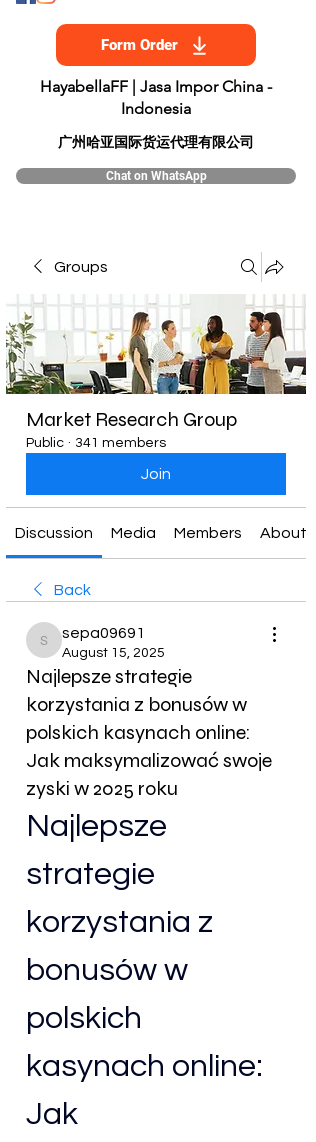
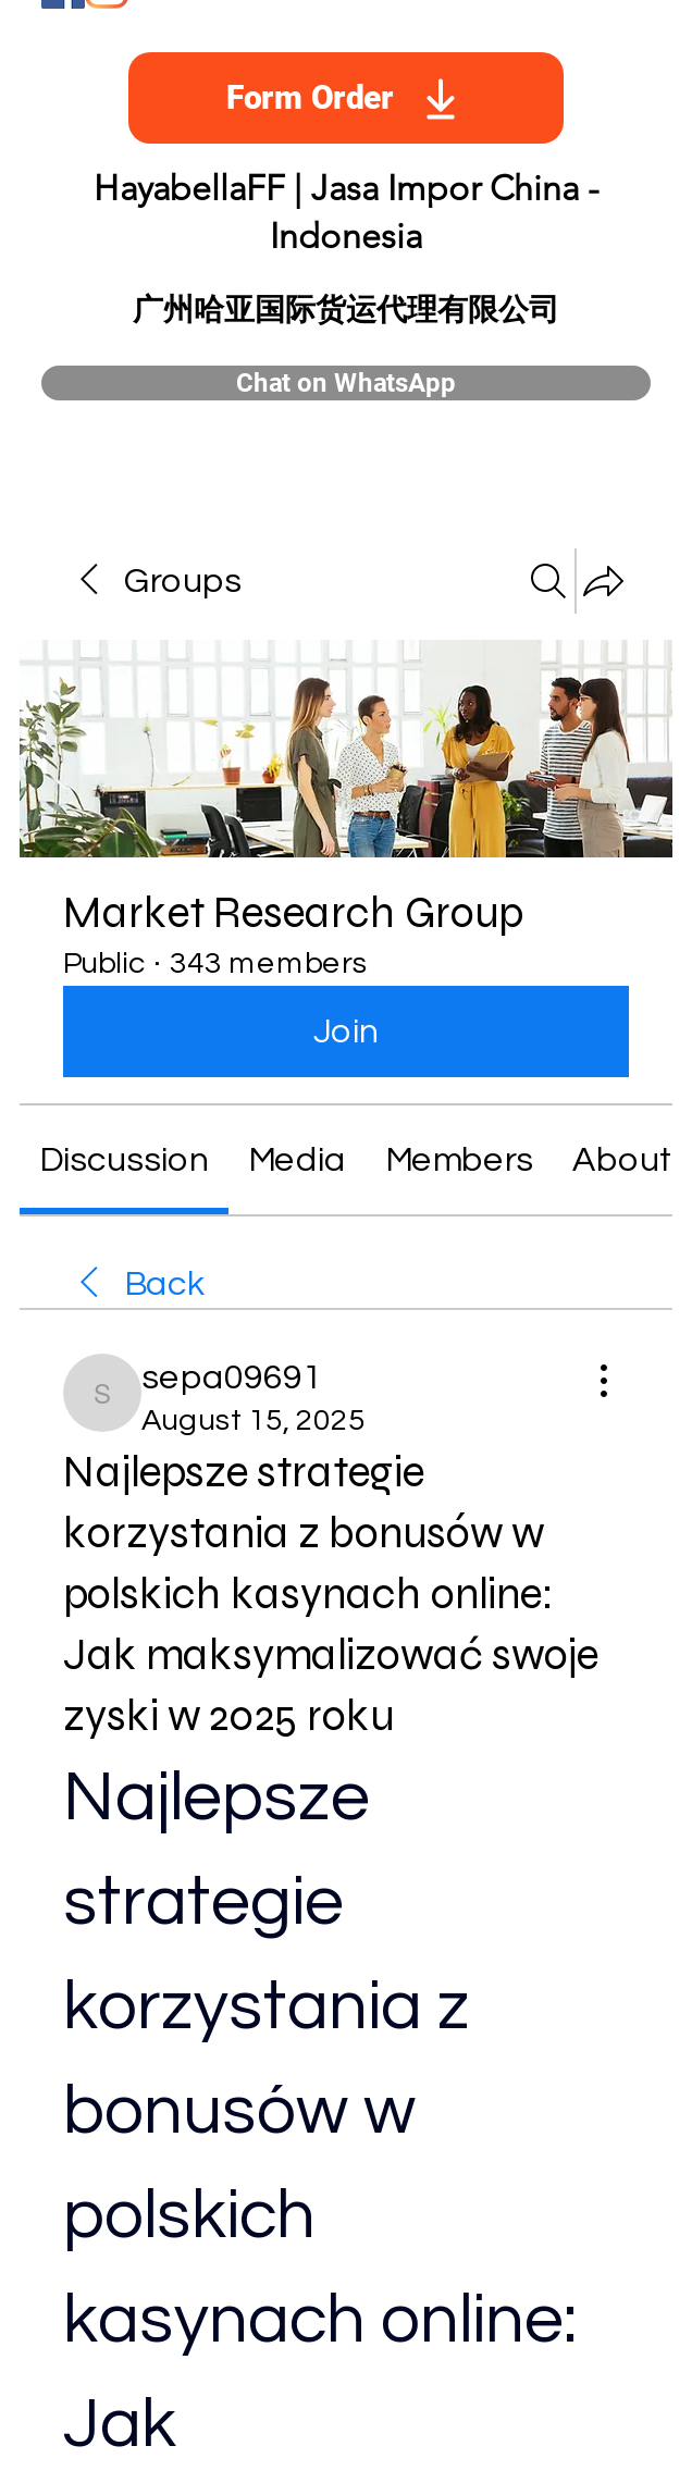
- Public · 341 members
+ Public · 343 members
